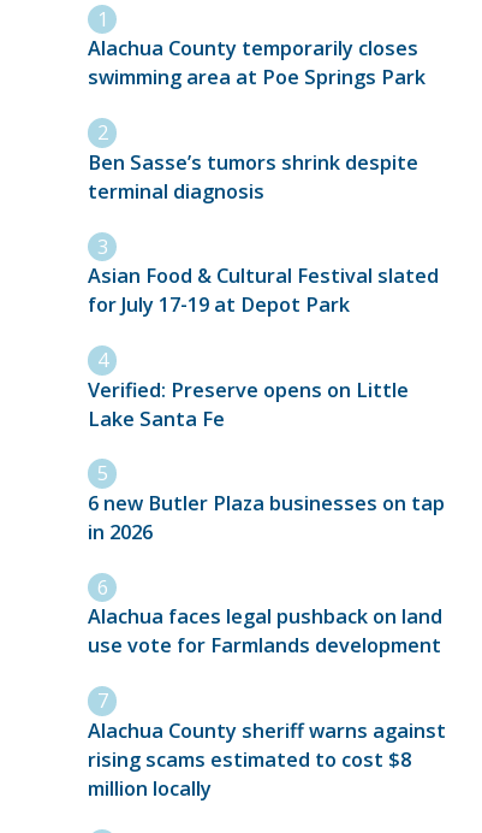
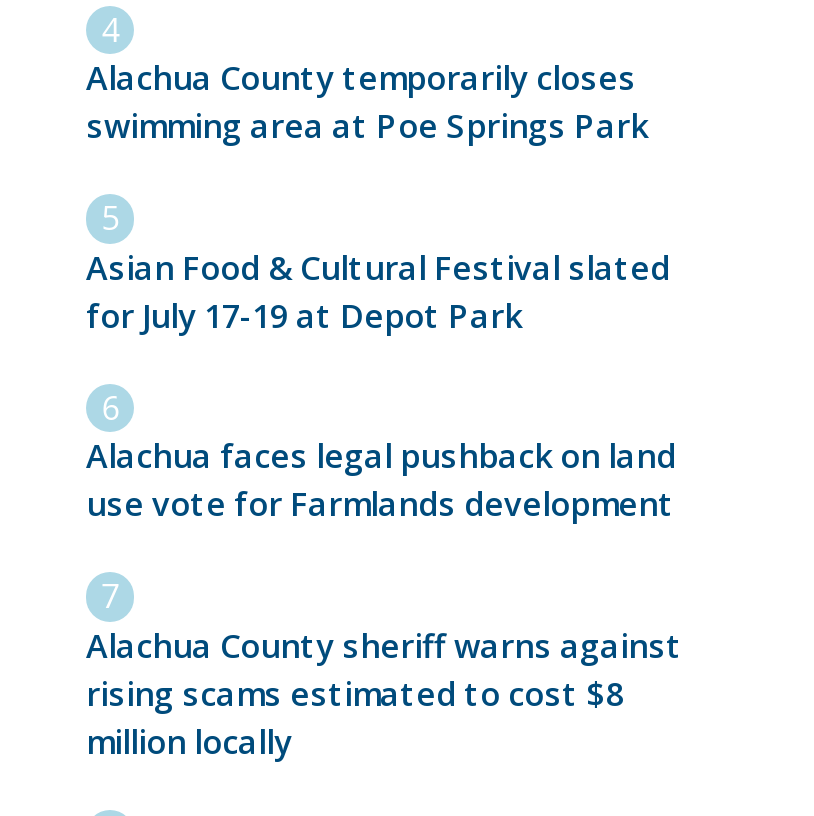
- Ben Sasse’s tumors shrink despite
- terminal diagnosis

- Verified: Preserve opens on Little
- Lake Santa Fe
- 6 new Butler Plaza businesses on tap
- in 2026
